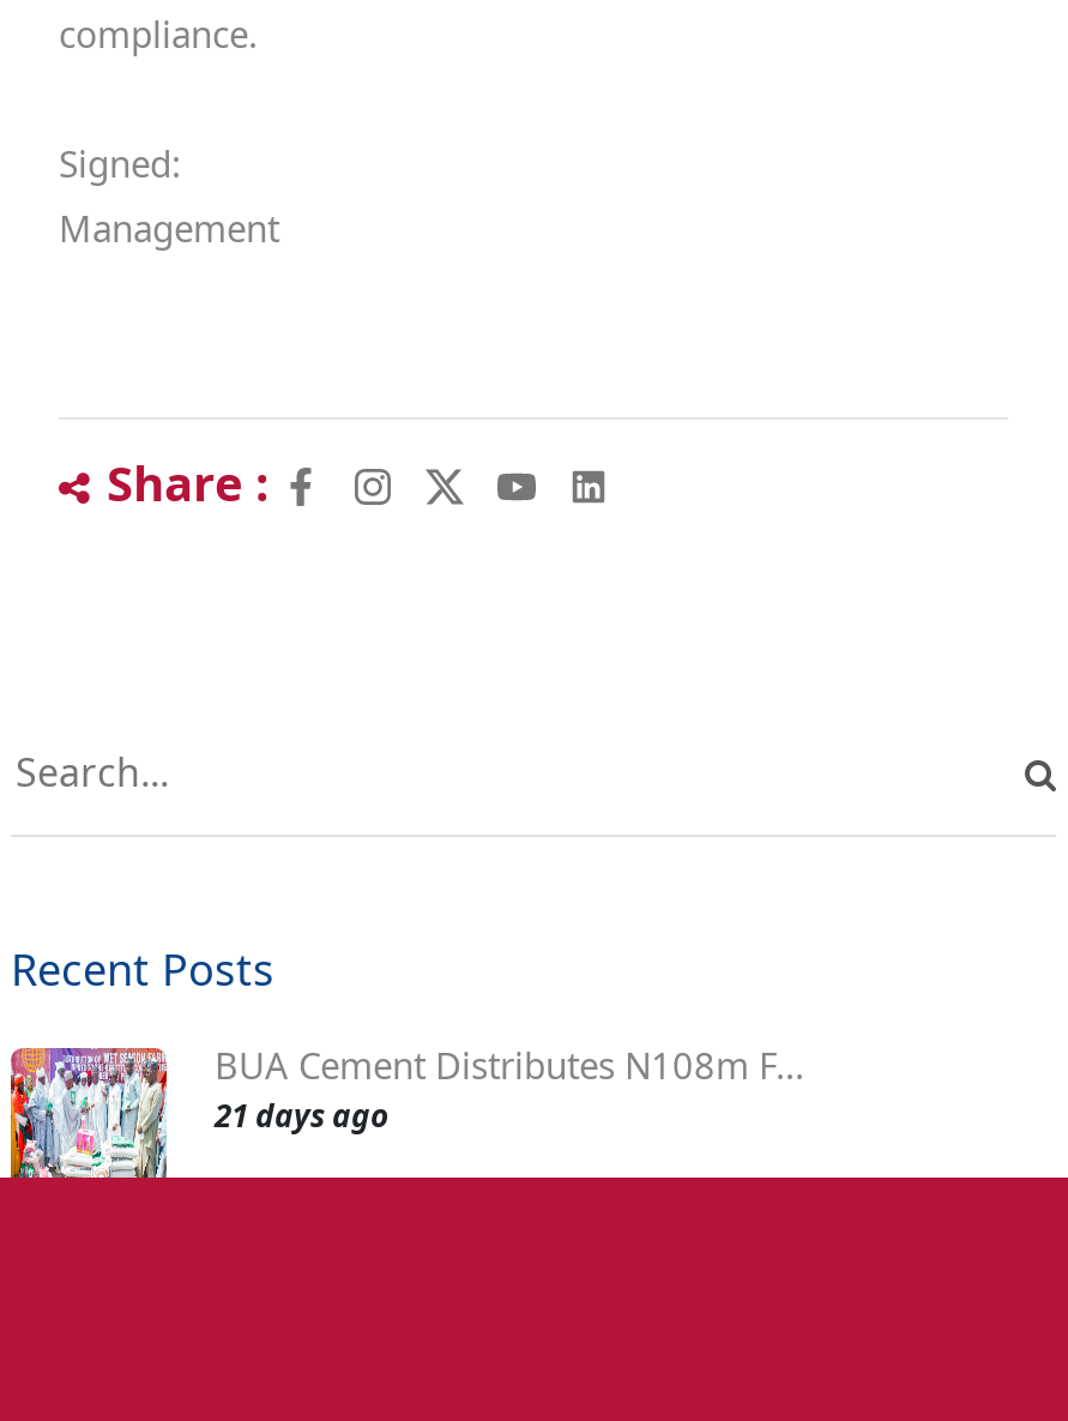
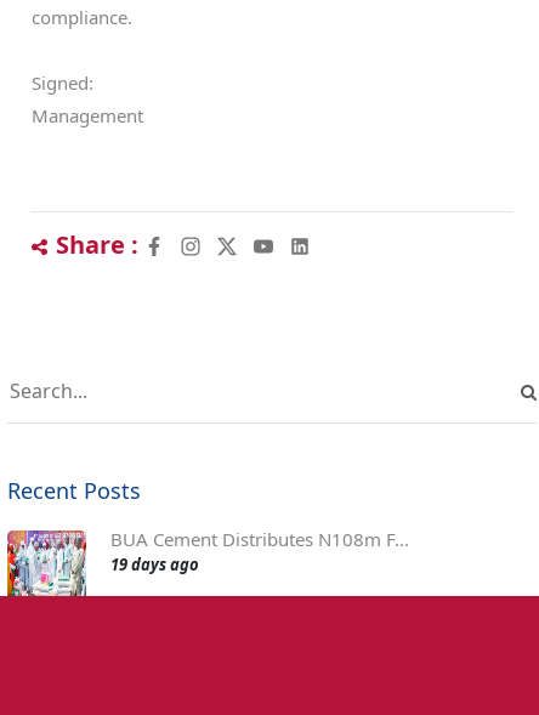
- 21 days ago
+ 19 days ago
